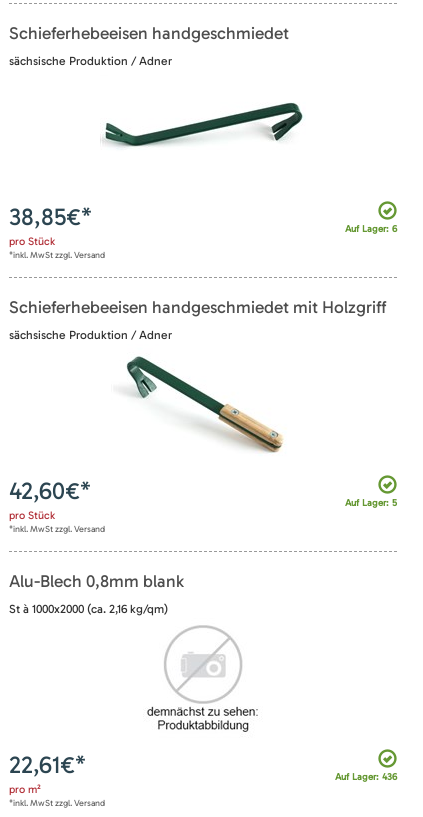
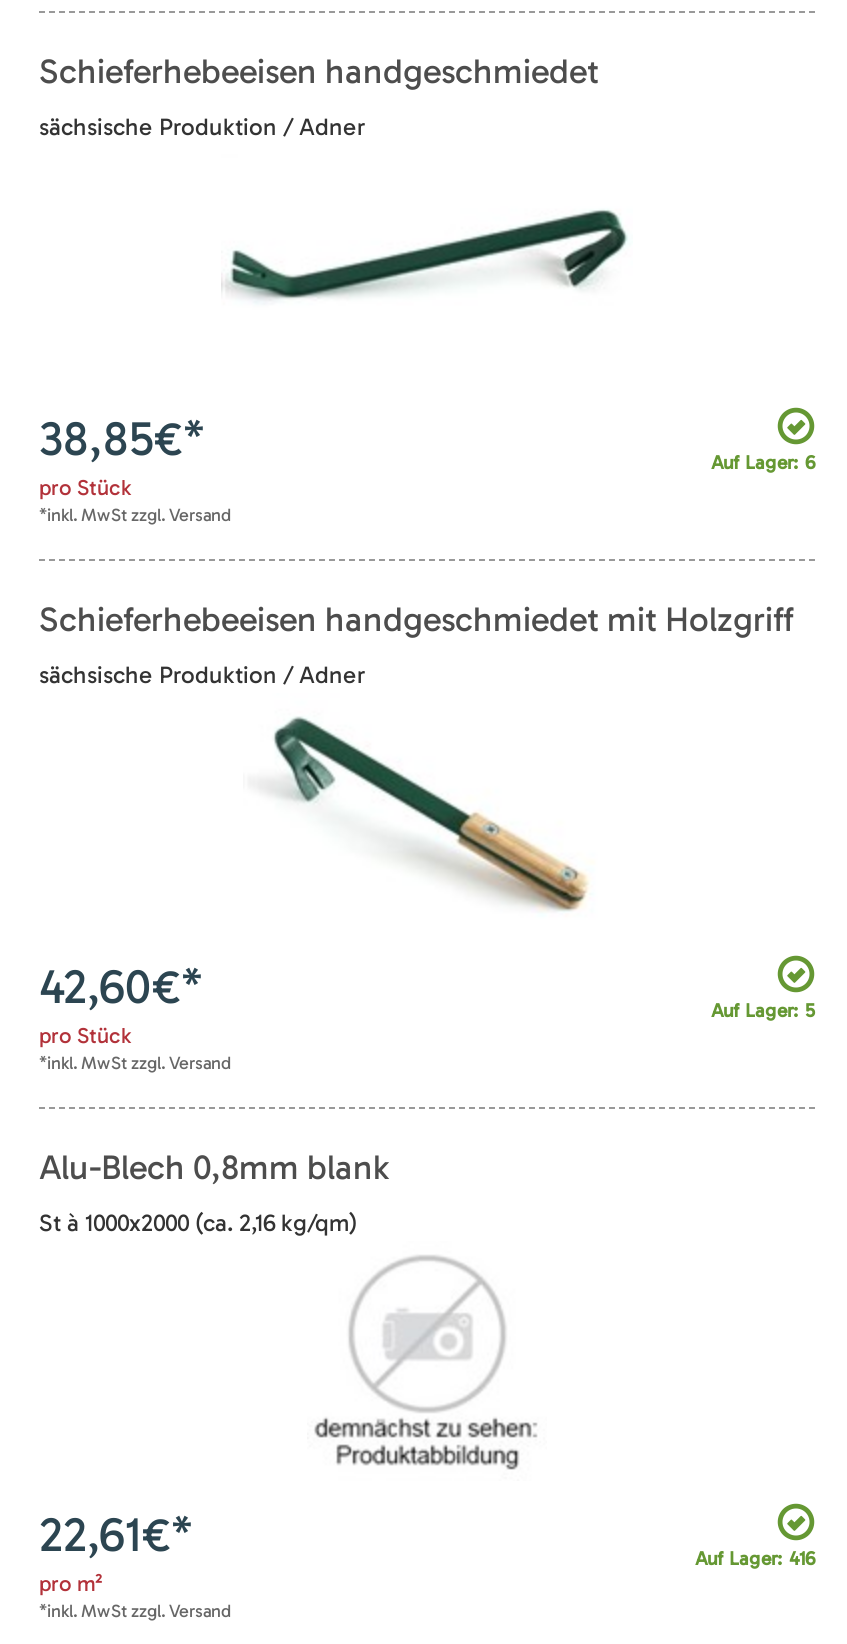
- Auf Lager: 436
+ Auf Lager: 416
